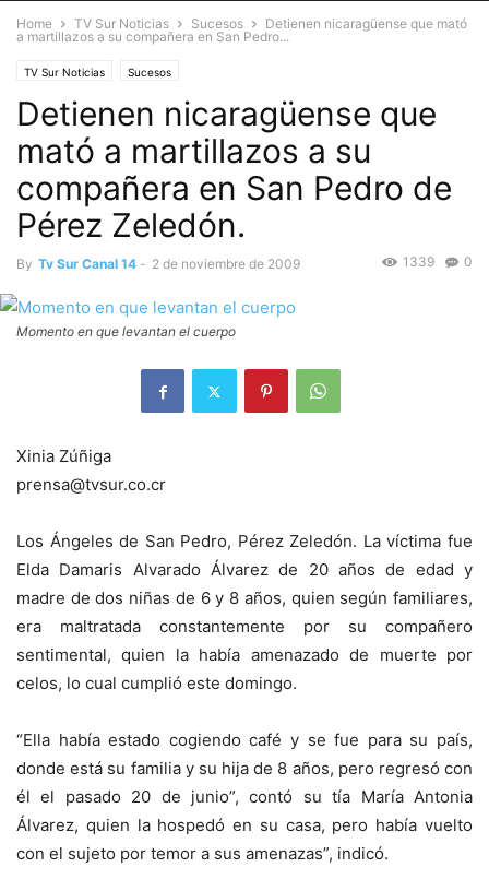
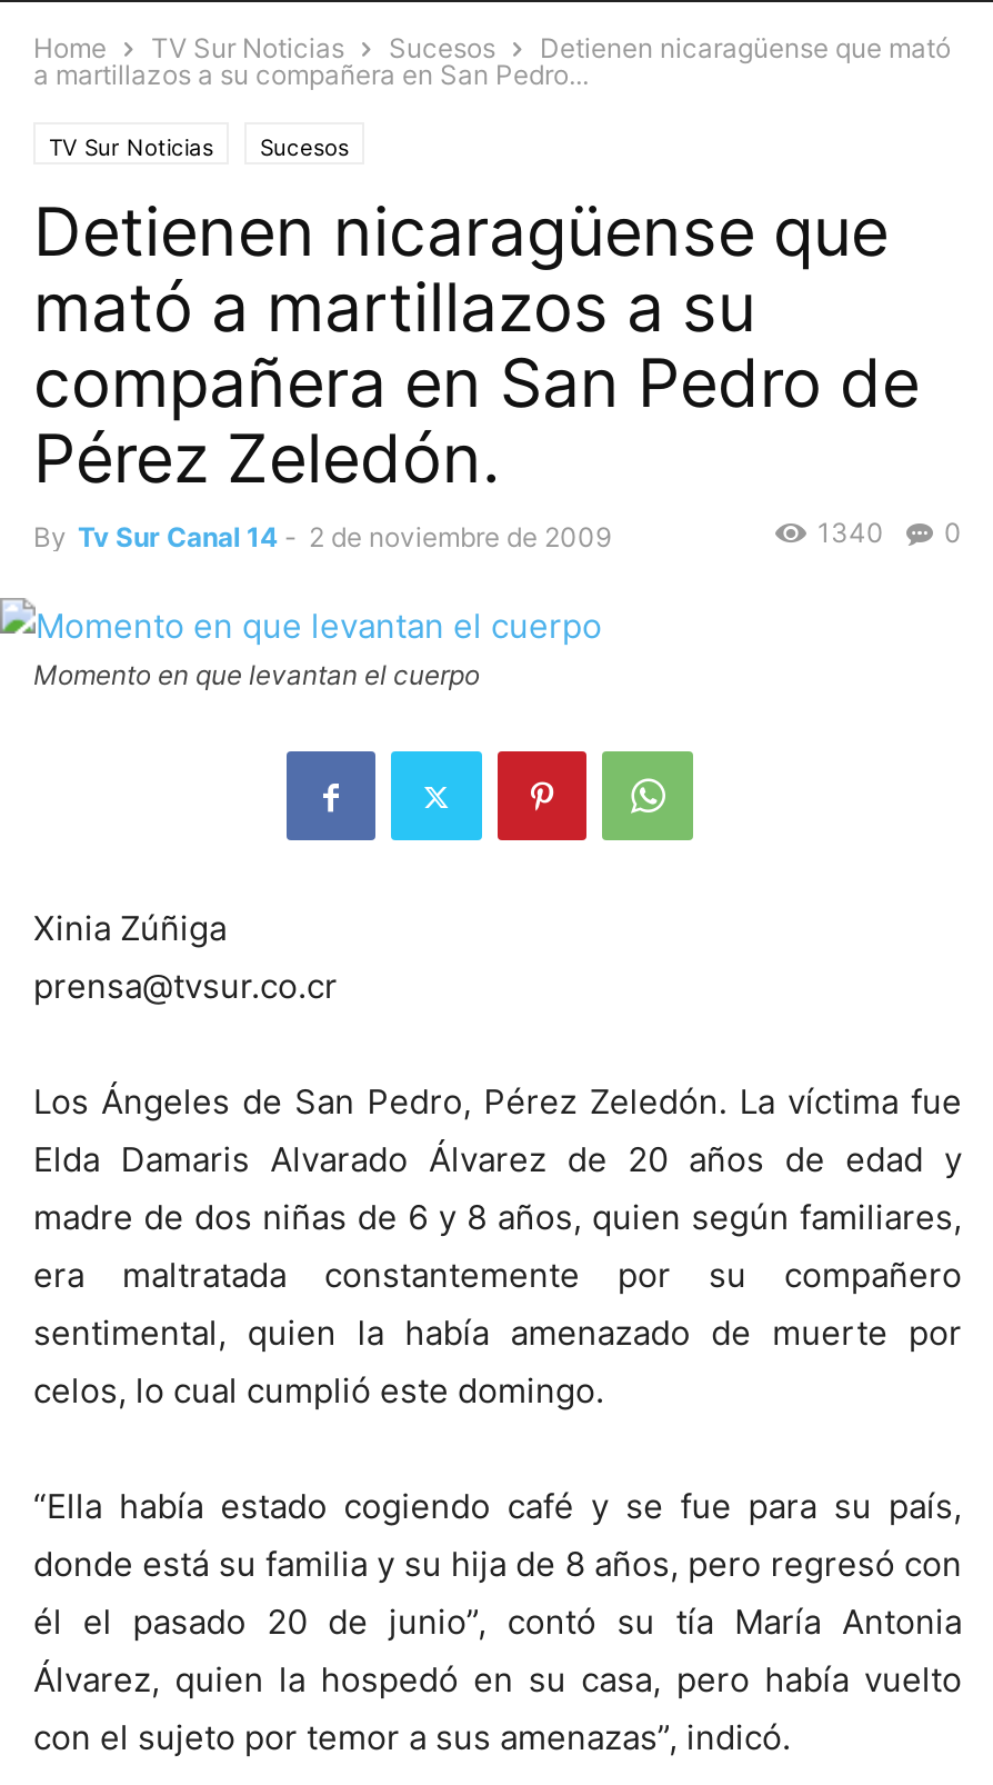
- 1339 0
+ 1340 0
